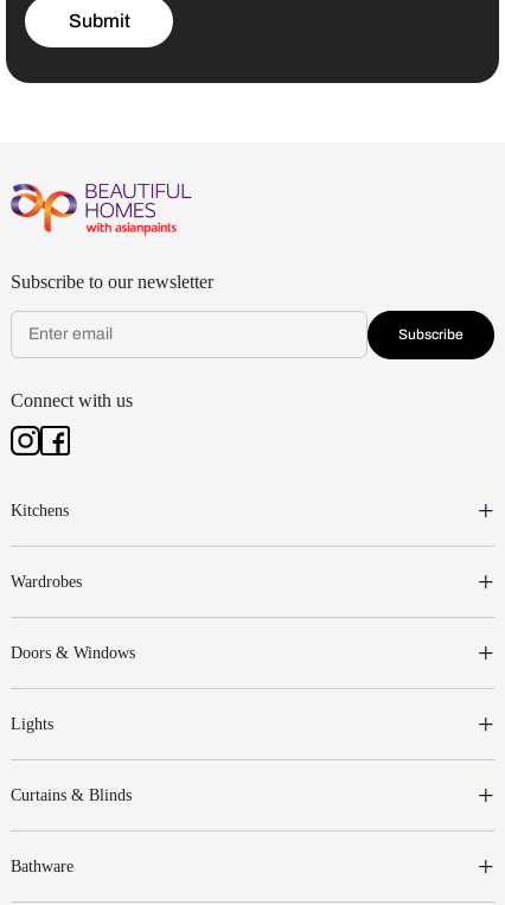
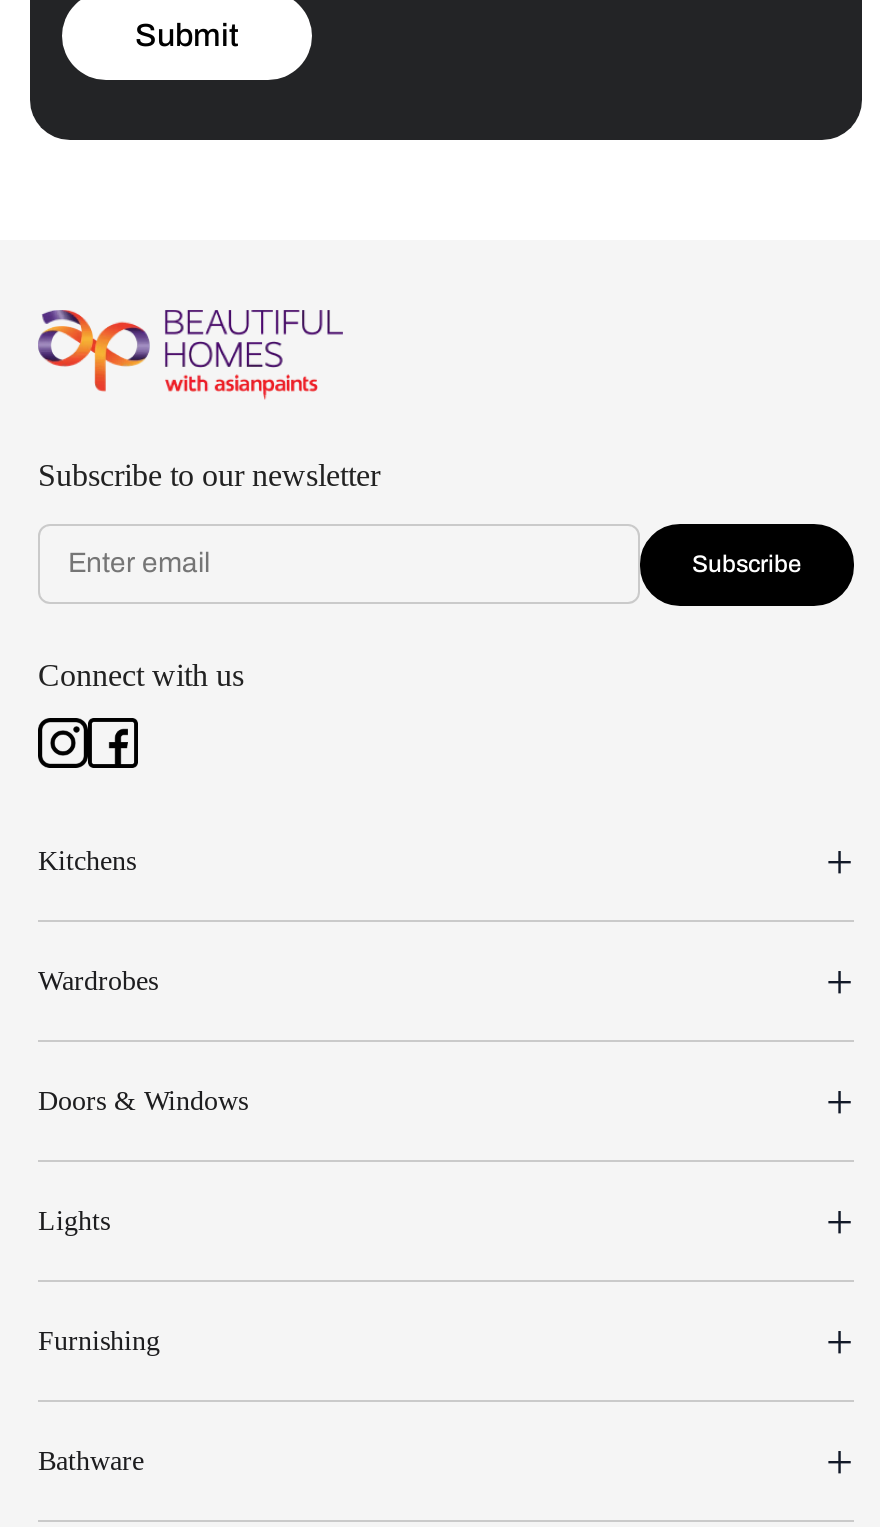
- Curtains & Blinds
+ Furnishing
